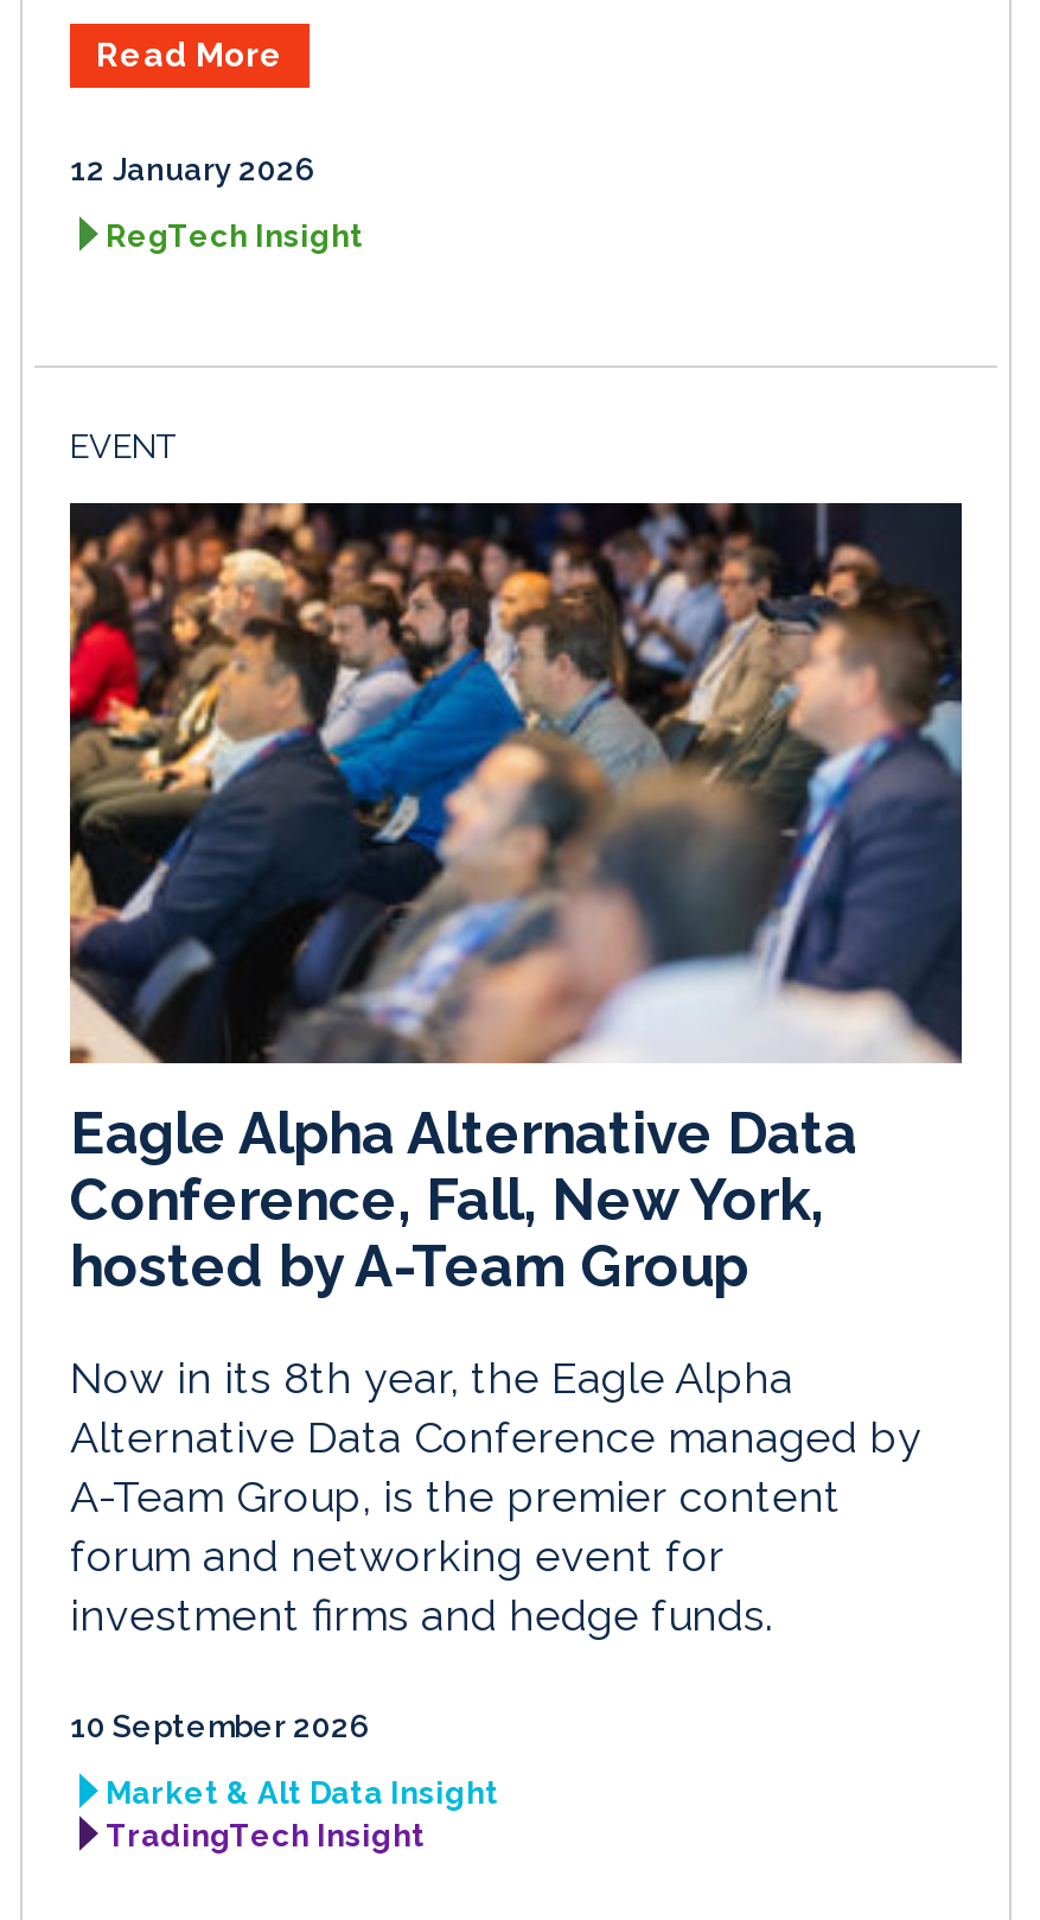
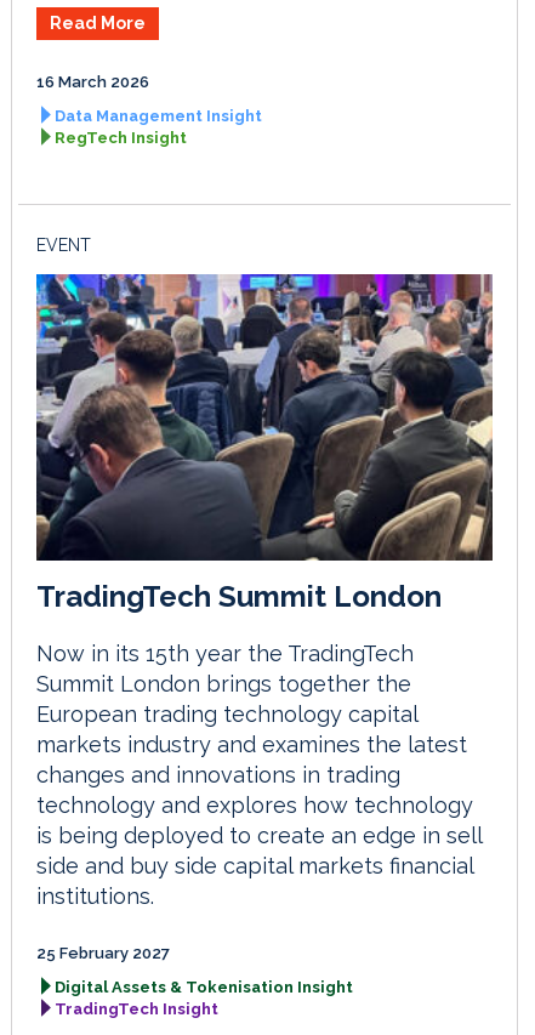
- 12 January 2026
+ 16 March 2026
+ Data Management Insight

- [image]
- Eagle Alpha Alternative Data
- Conference, Fall, New York,
- hosted by A-Team Group
+ [image]
+ TradingTech Summit London

- Now in its 8th year, the Eagle Alpha
- Alternative Data Conference managed by
- A-Team Group, is the premier content
- forum and networking event for
- investment firms and hedge funds.
+ Now in its 15th year the TradingTech
+ Summit London brings together the
+ European trading technology capital
+ markets industry and examines the latest
+ changes and innovations in trading
+ technology and explores how technology
+ is being deployed to create an edge in sell
+ side and buy side capital markets financial
+ institutions.

- 10 September 2026
+ 25 February 2027

- Market & Alt Data Insight
+ Digital Assets & Tokenisation Insight
